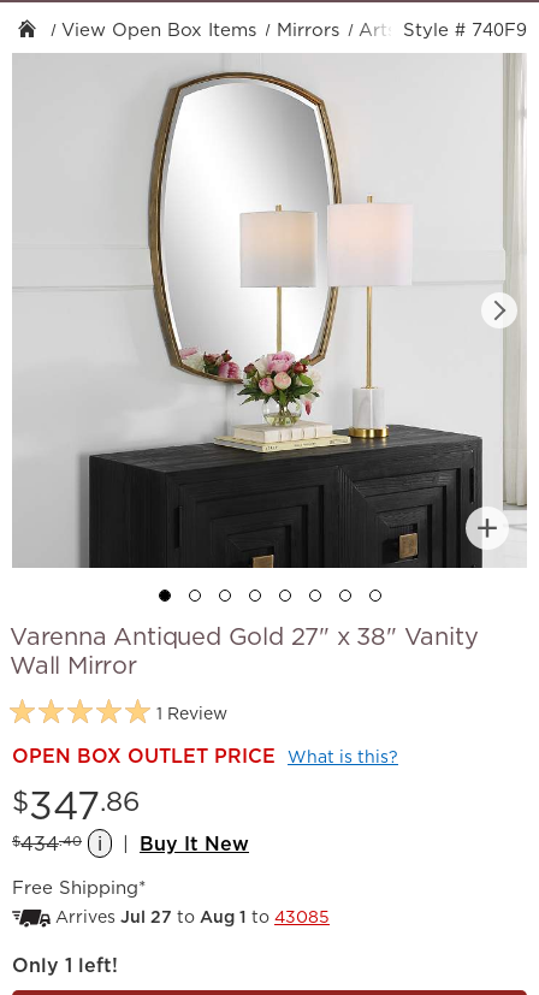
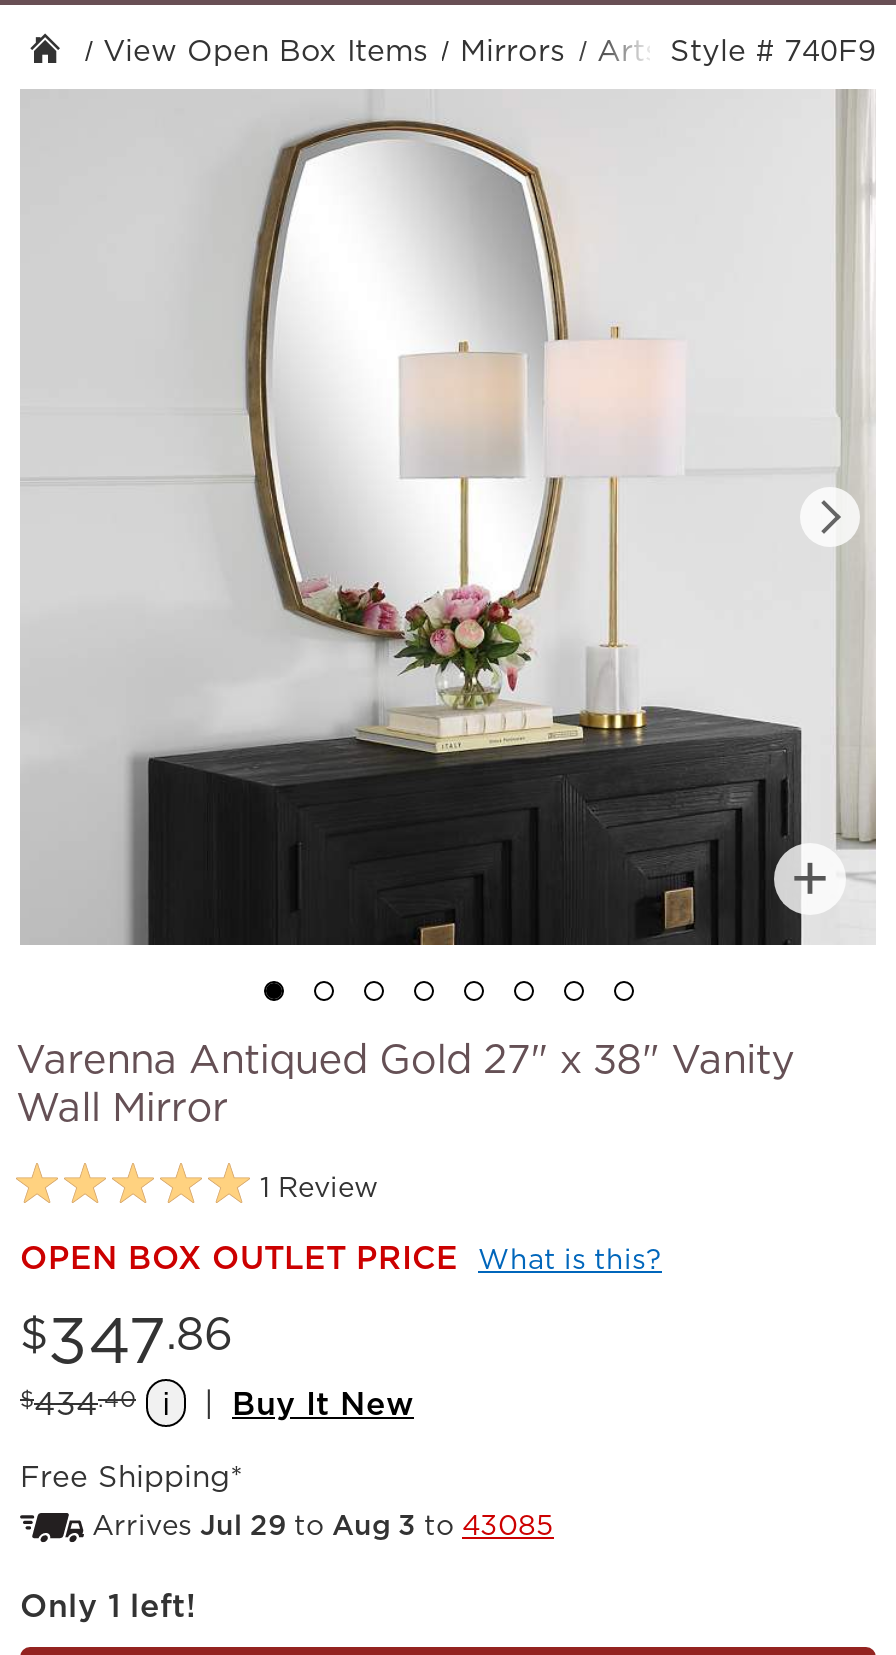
- Arrives Jul 27 to Aug 1 to 43085
+ Arrives Jul 29 to Aug 3 to 43085
